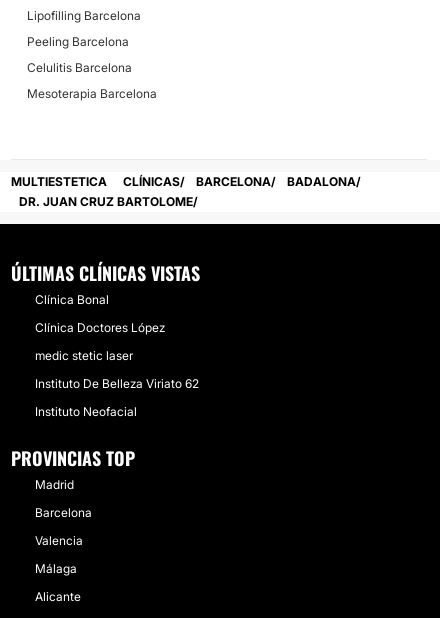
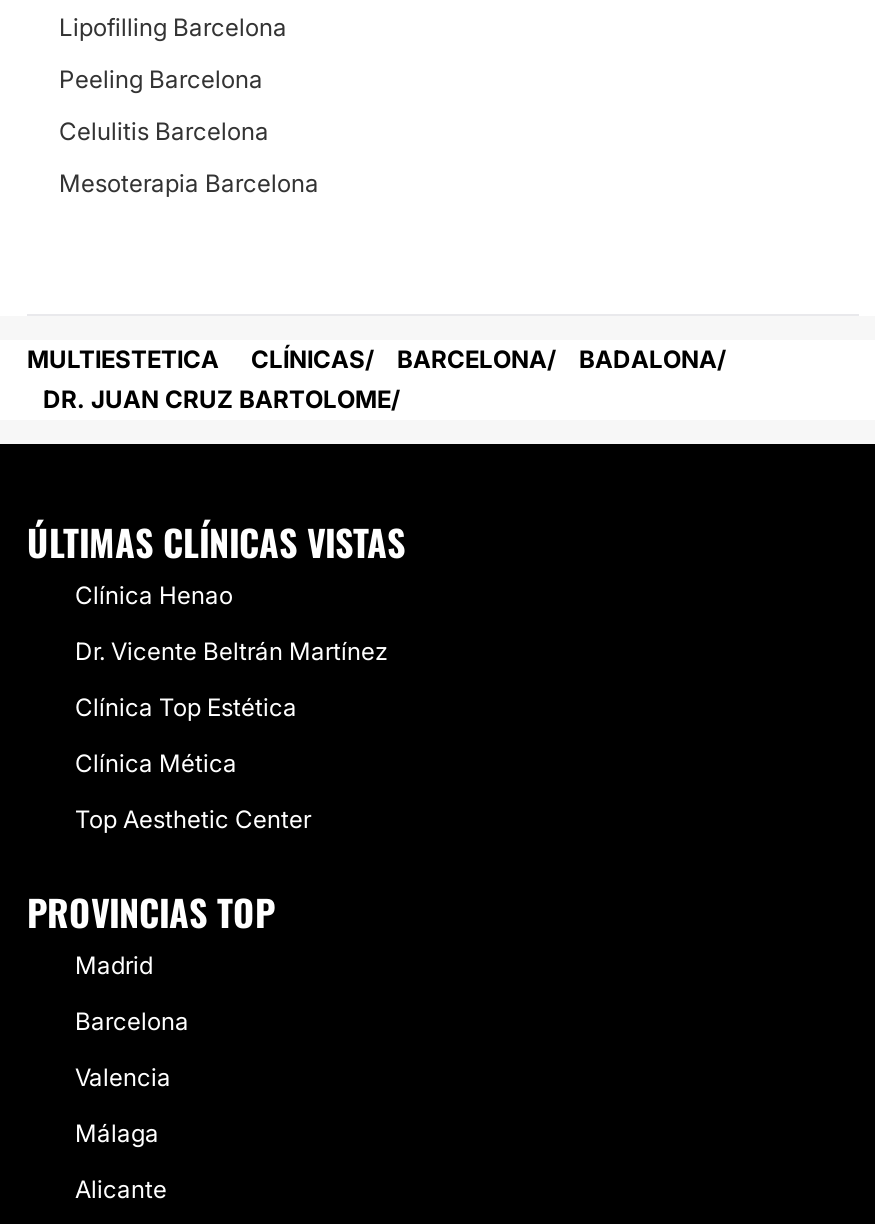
- Clínica Bonal
+ Clínica Henao

- Clínica Doctores López
+ Dr. Vicente Beltrán Martínez

- medic stetic laser
+ Clínica Top Estética

- Instituto De Belleza Viriato 62
+ Clínica Mética

- Instituto Neofacial
+ Top Aesthetic Center
